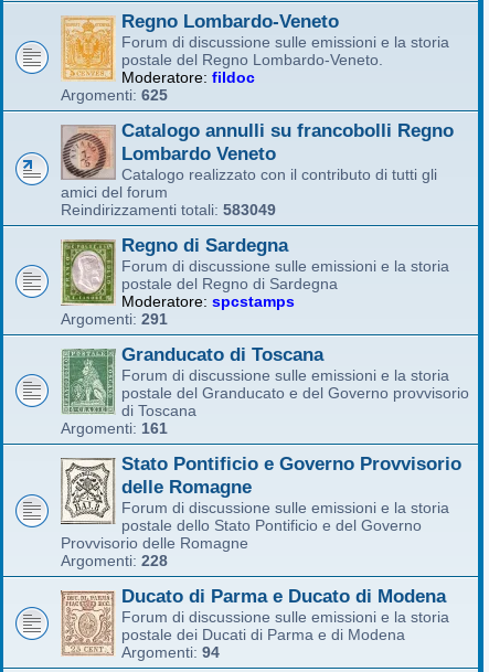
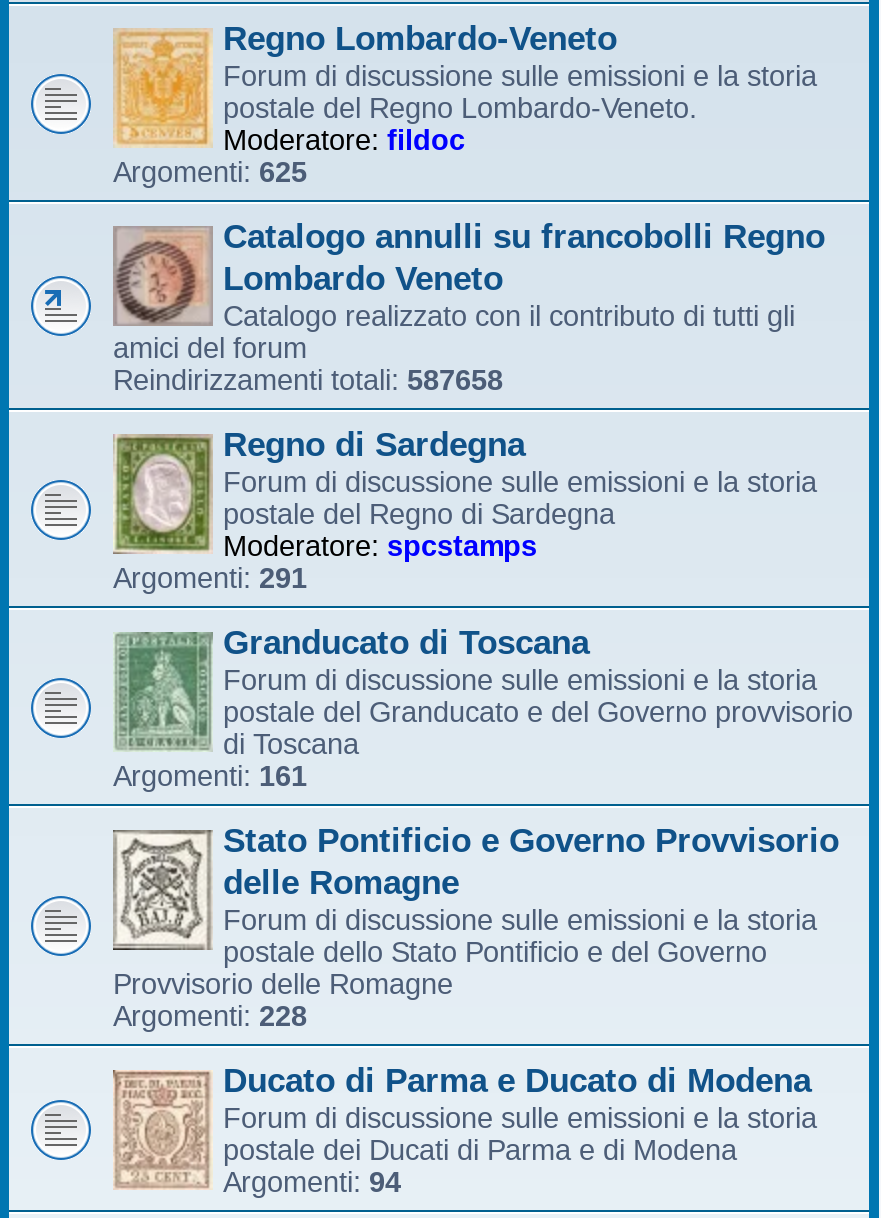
- Reindirizzamenti totali: 583049
+ Reindirizzamenti totali: 587658
